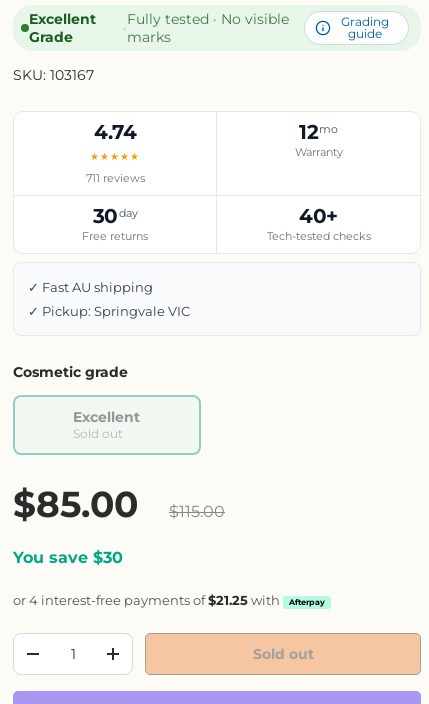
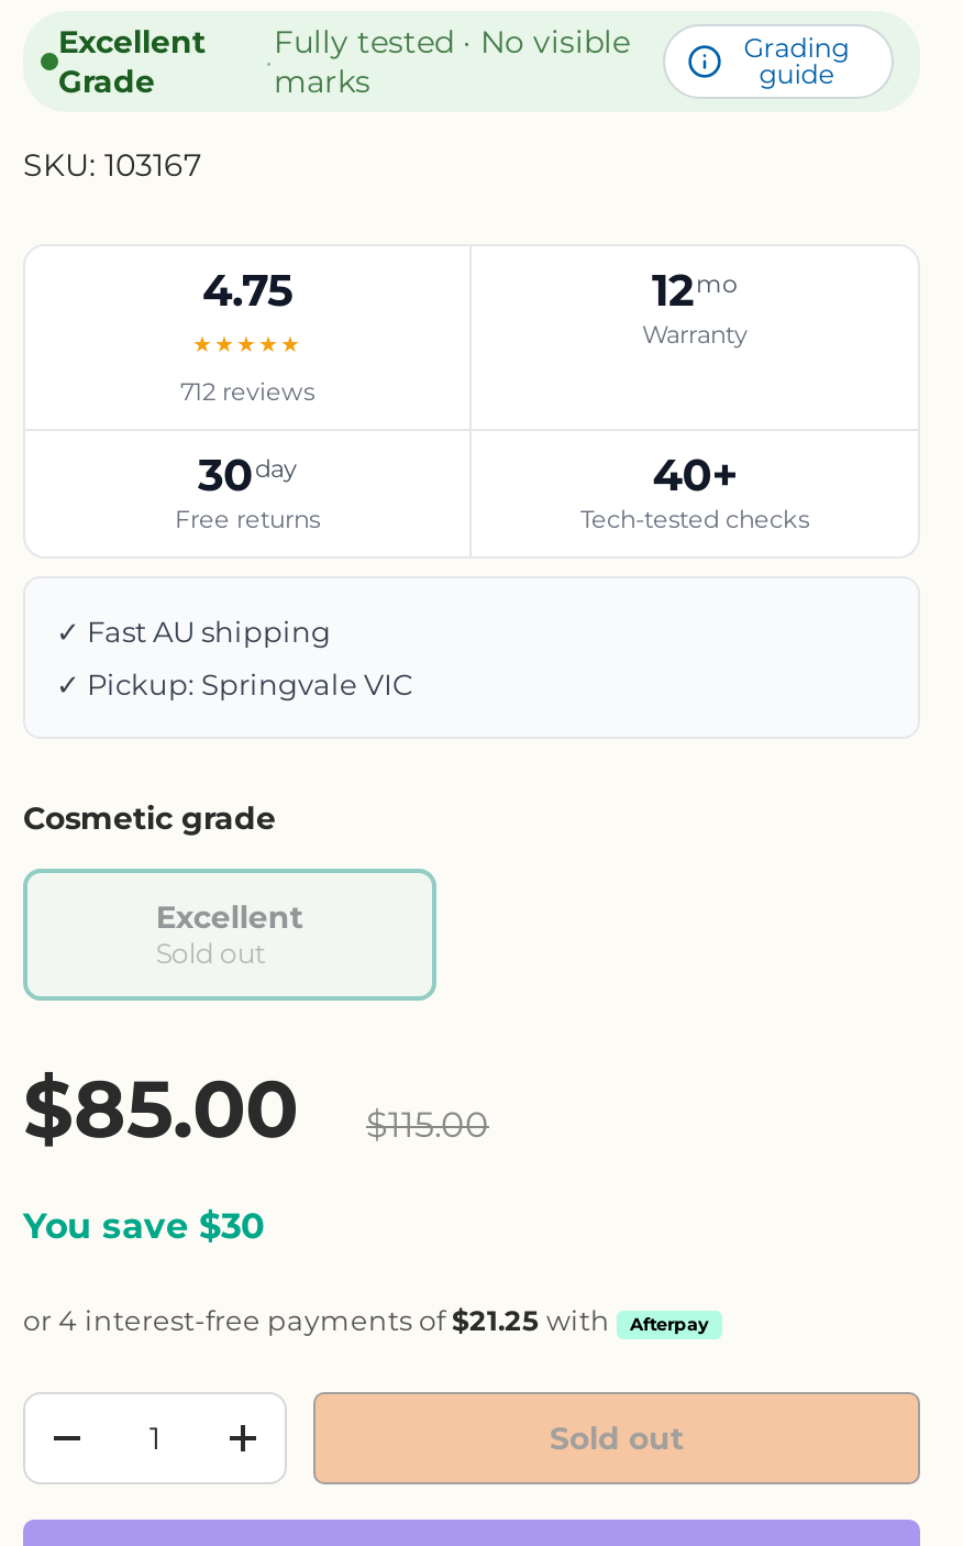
- 4.74
+ 4.75

- 711 reviews
+ 712 reviews
